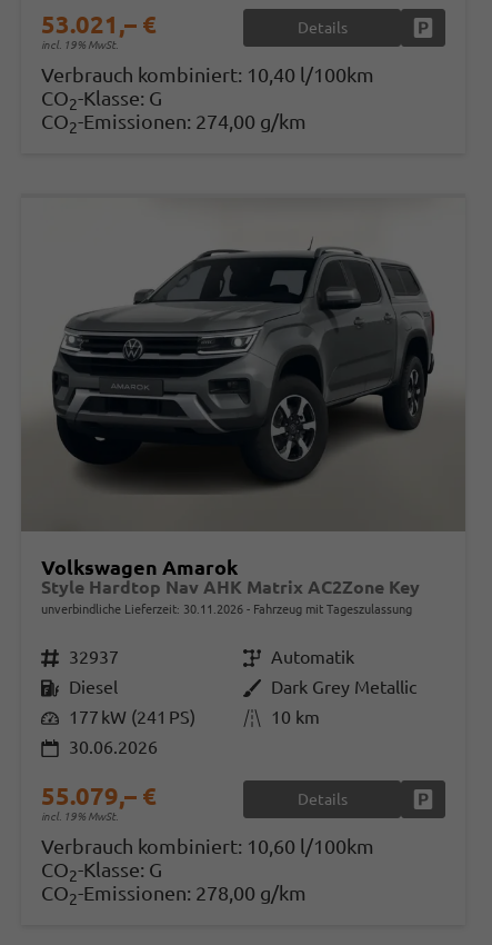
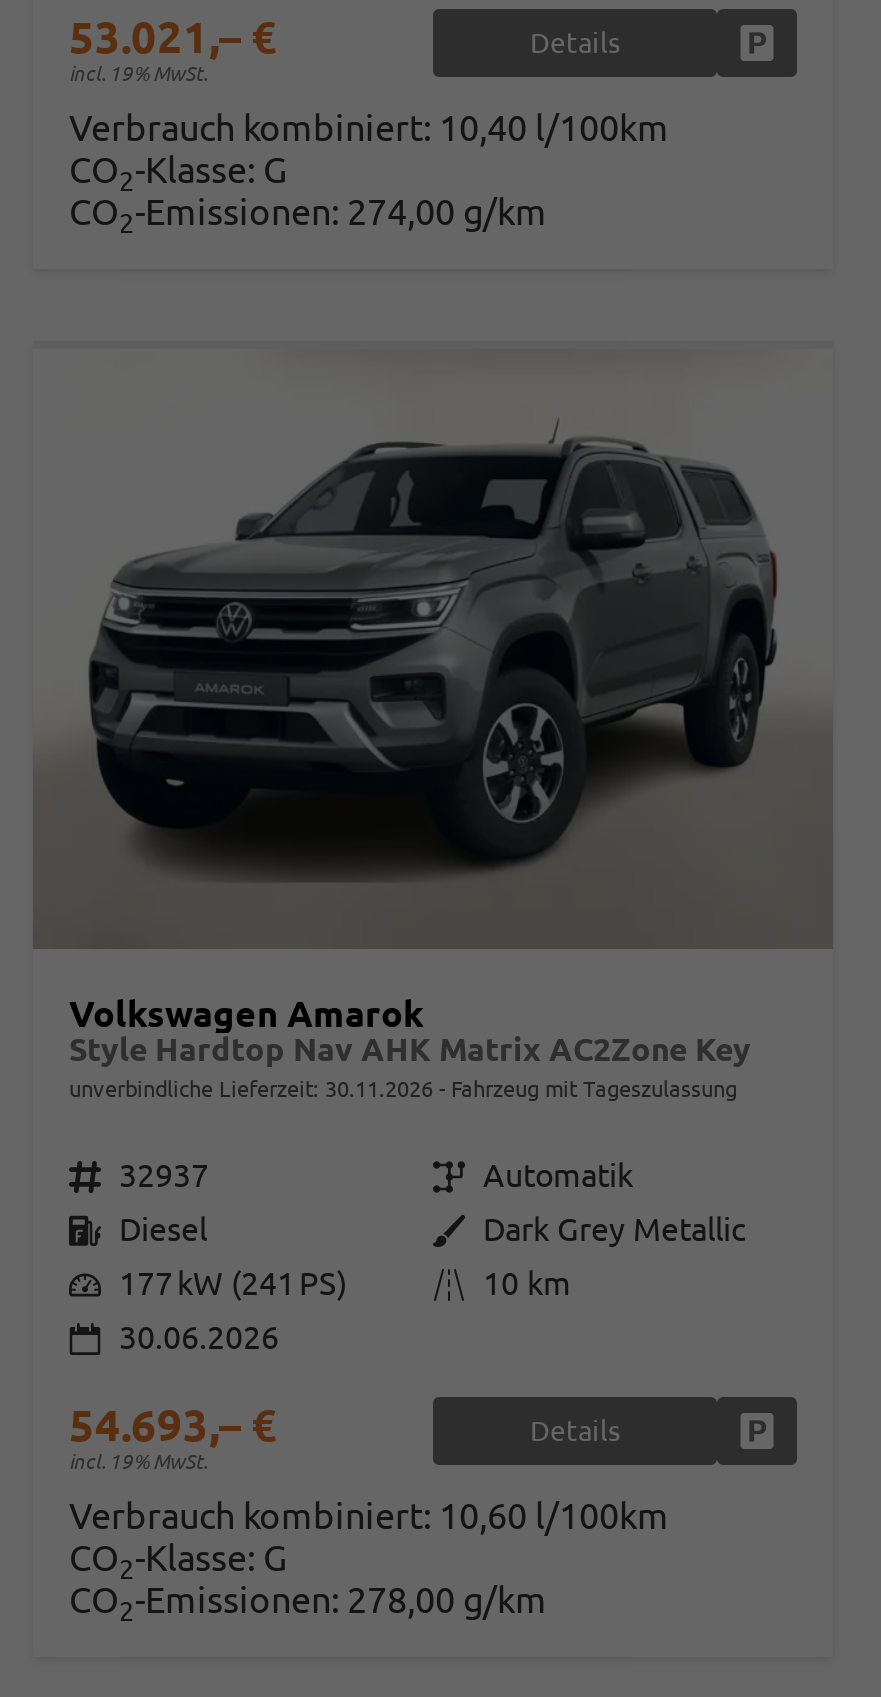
- 55.079,– €
+ 54.693,– €
